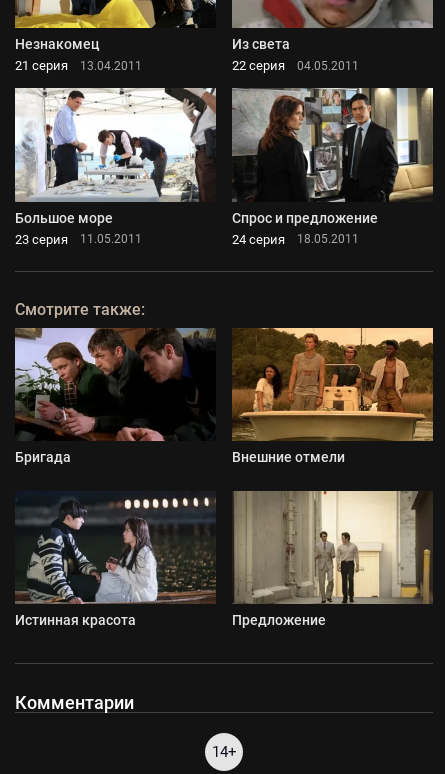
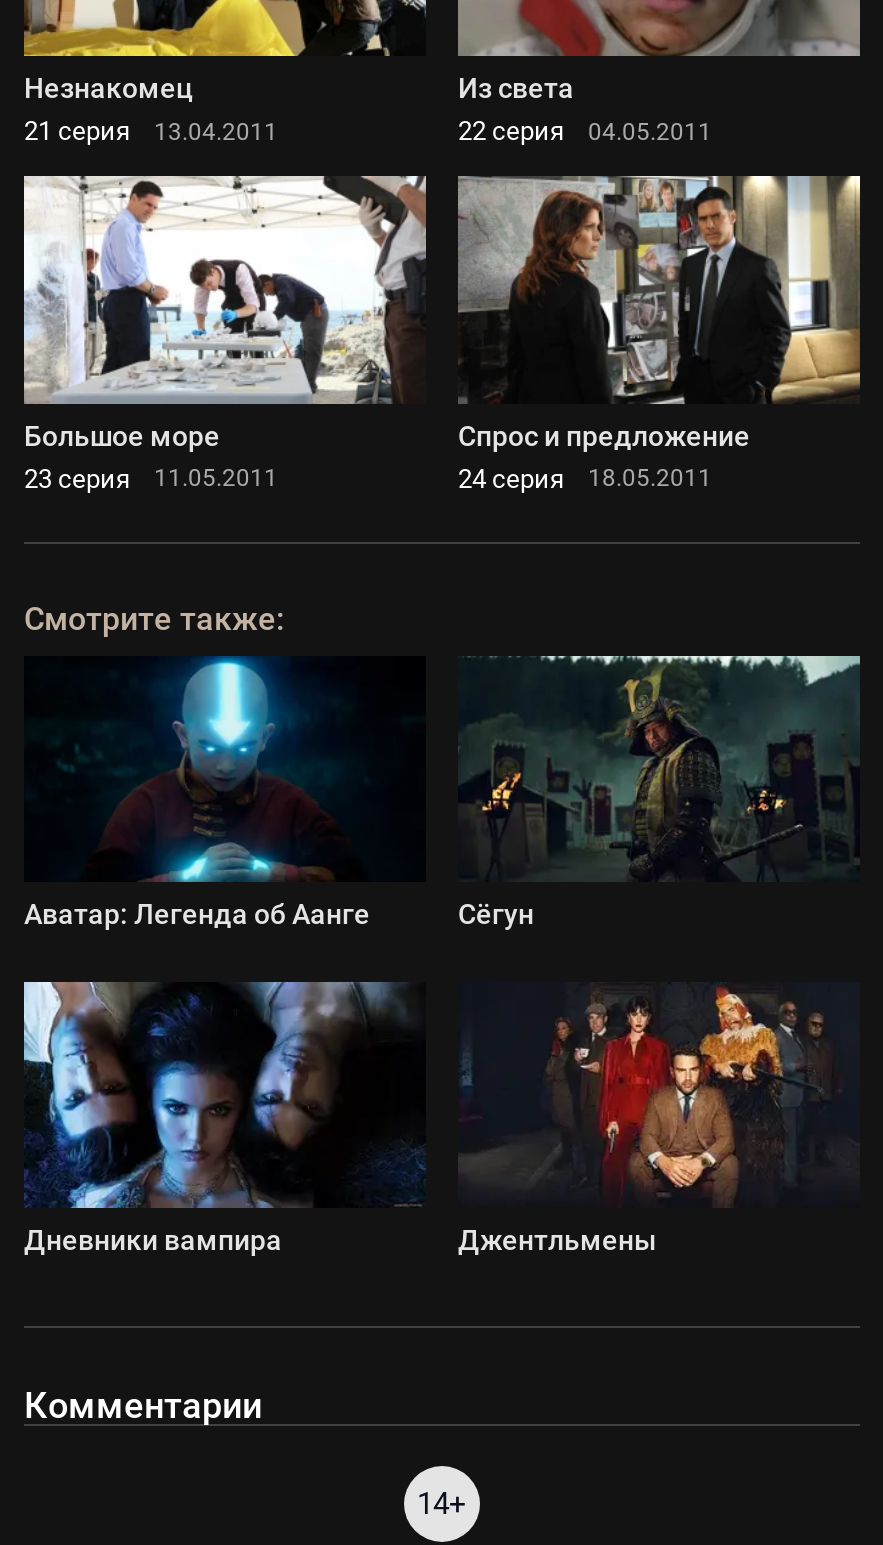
- [image]
- Бригада
- Внешние отмели
+ [image]
+ Аватар: Легенда об Аанге
+ Сёгун

- [image]
+ [image]

- [image]
- Истинная красота
- Предложение
+ [image]
+ Дневники вампира
+ Джентльмены

- [image]
+ [image]
